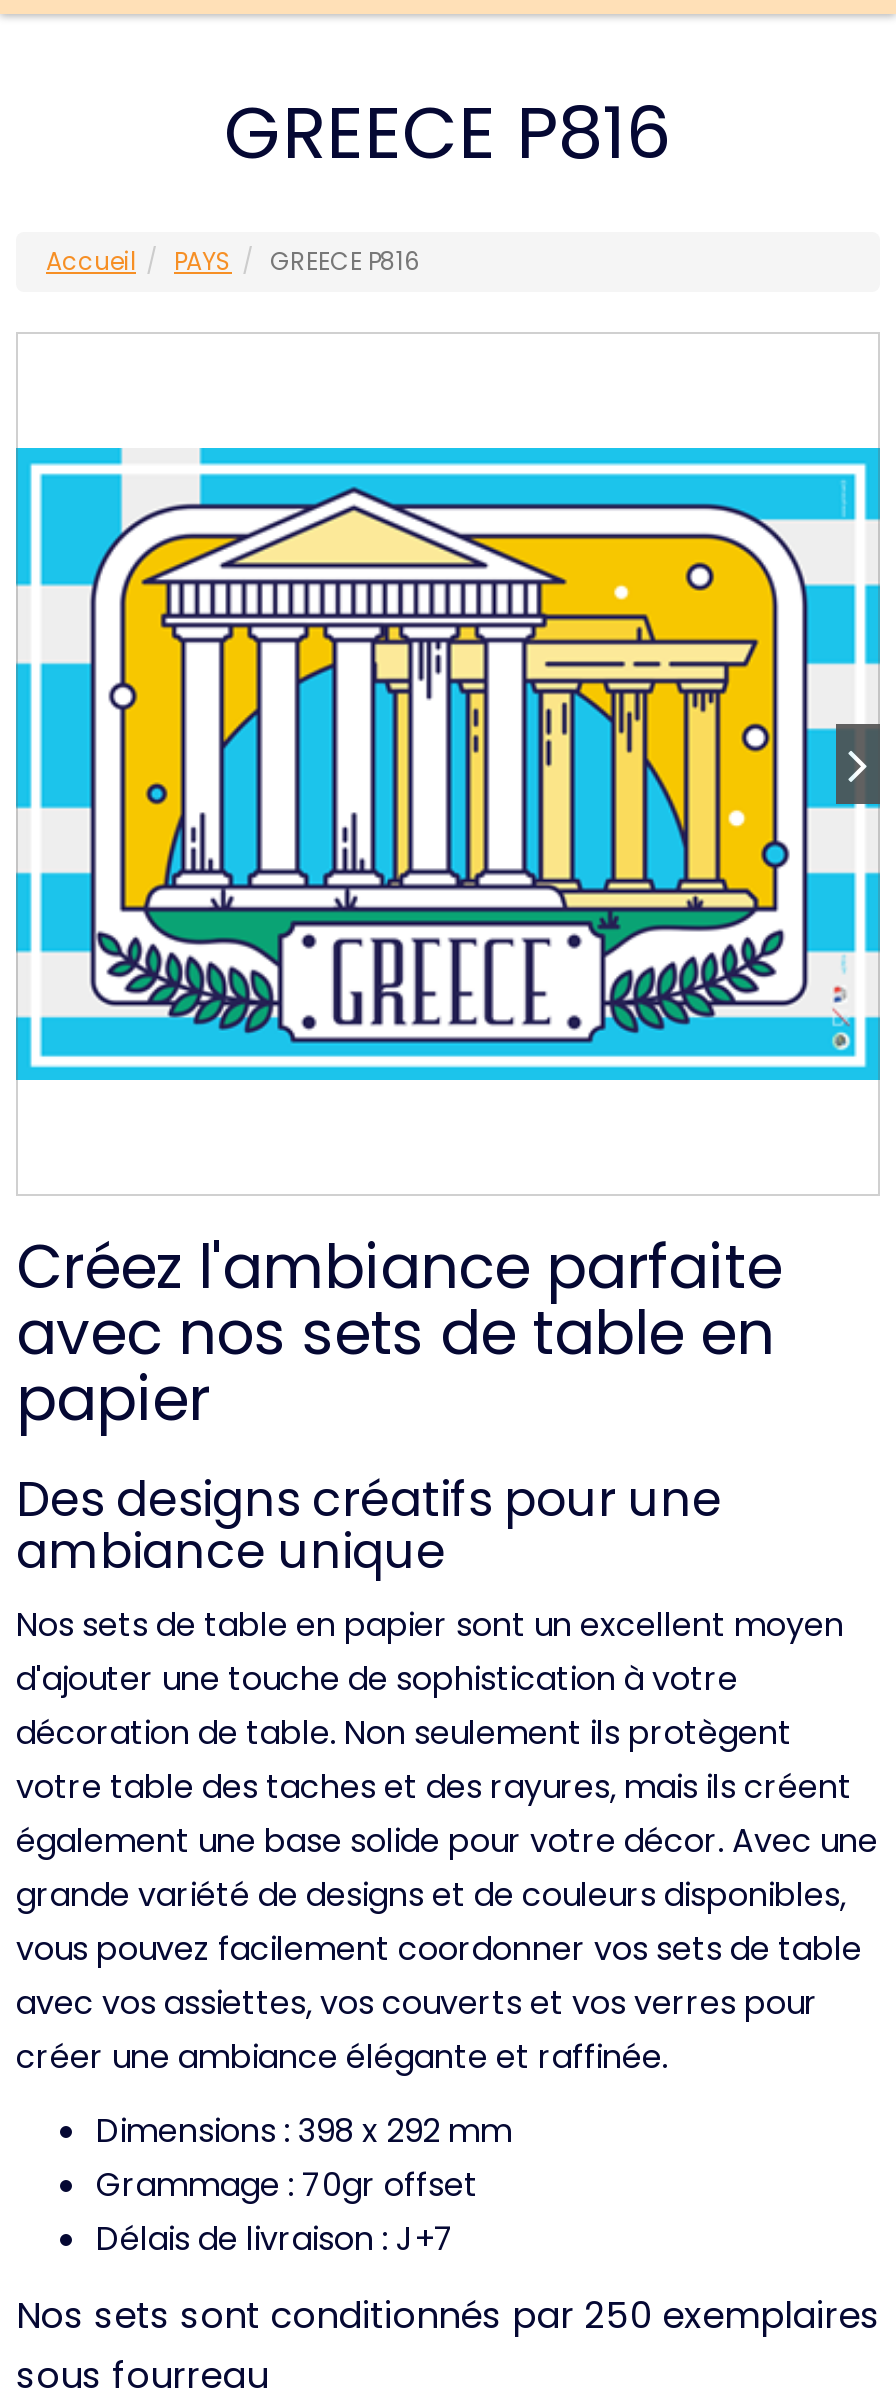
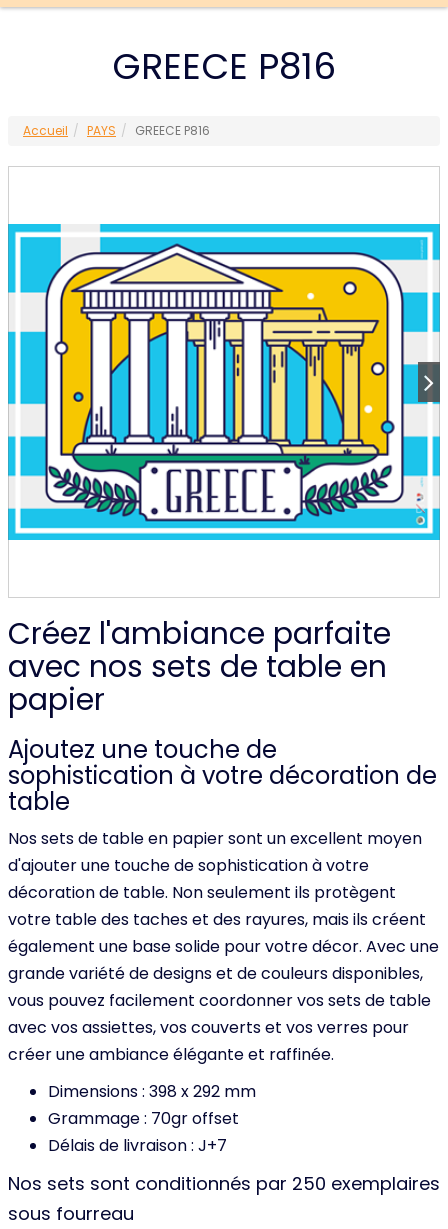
- Des designs créatifs pour une
- ambiance unique
+ Ajoutez une touche de
+ sophistication à votre décoration de
+ table
